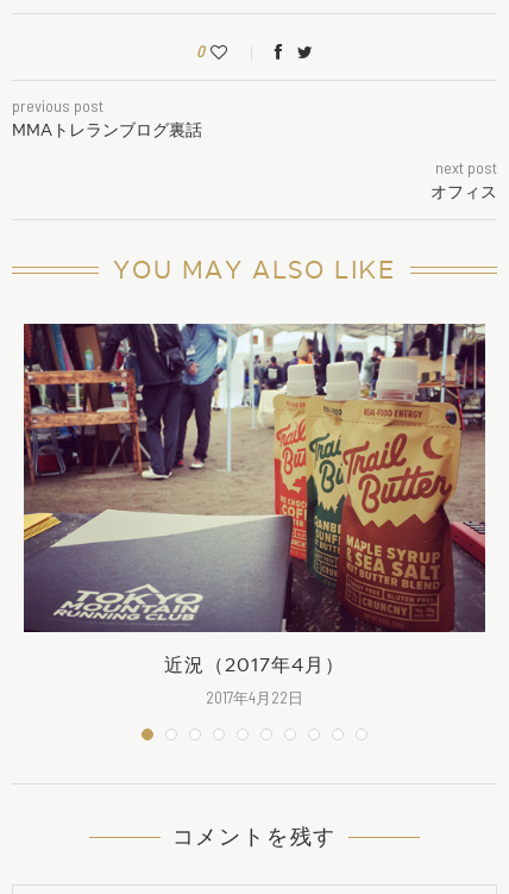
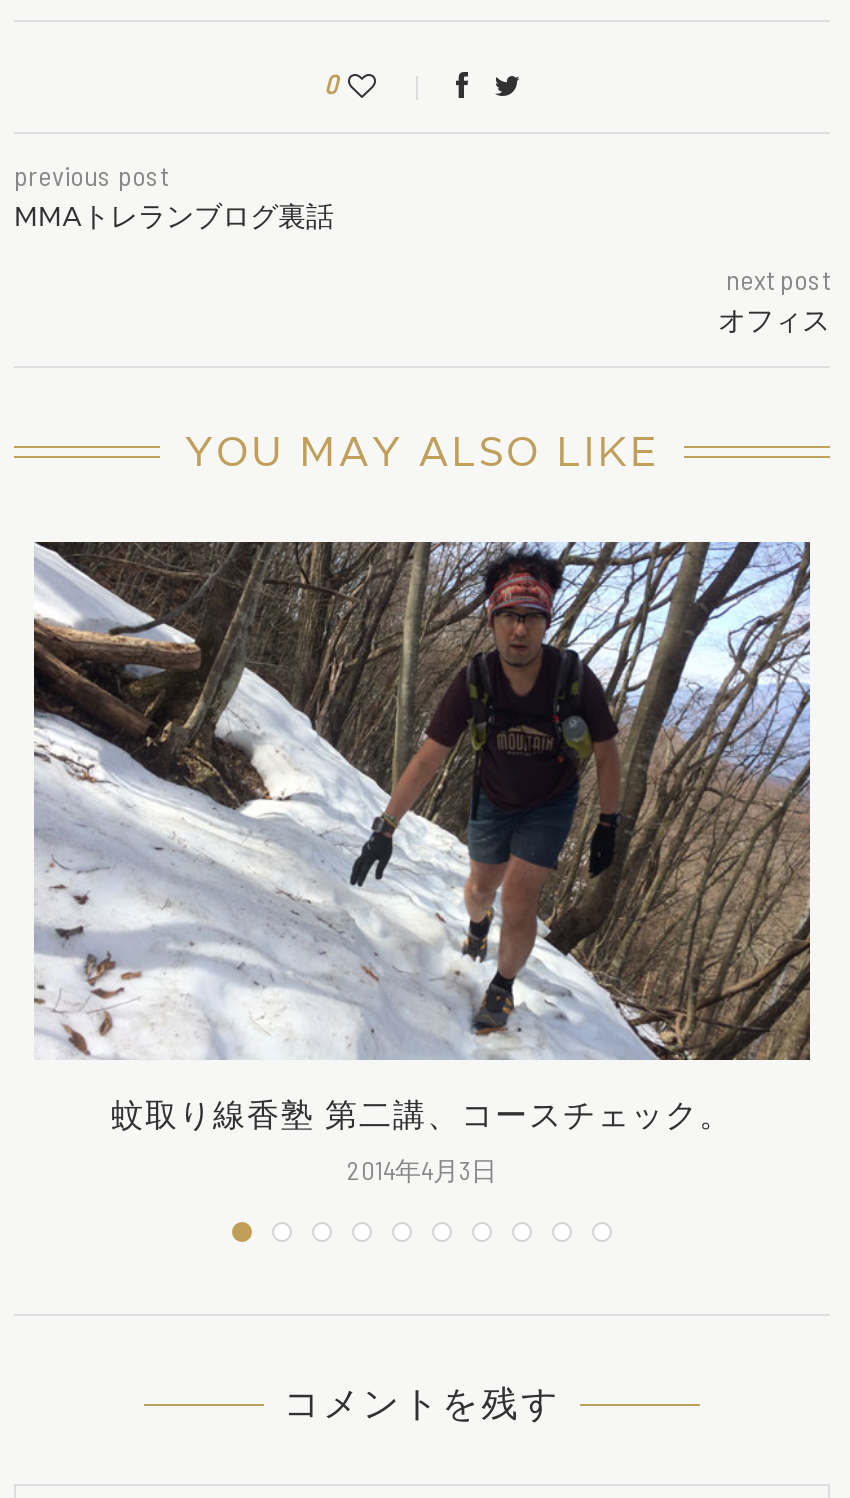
- [image]
- 近況（2017年4月）
- 2017年4月22日
+ [image]
+ 蚊取り線香塾 第二講、コースチェック。
+ 2014年4月3日
